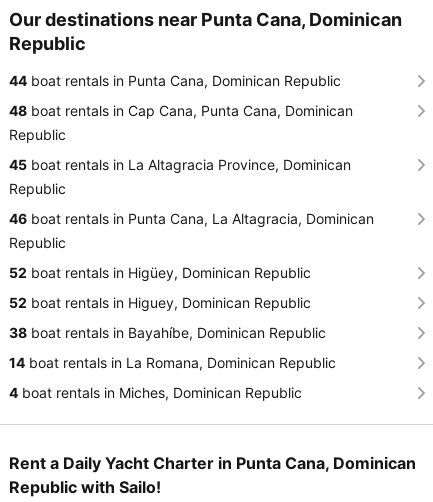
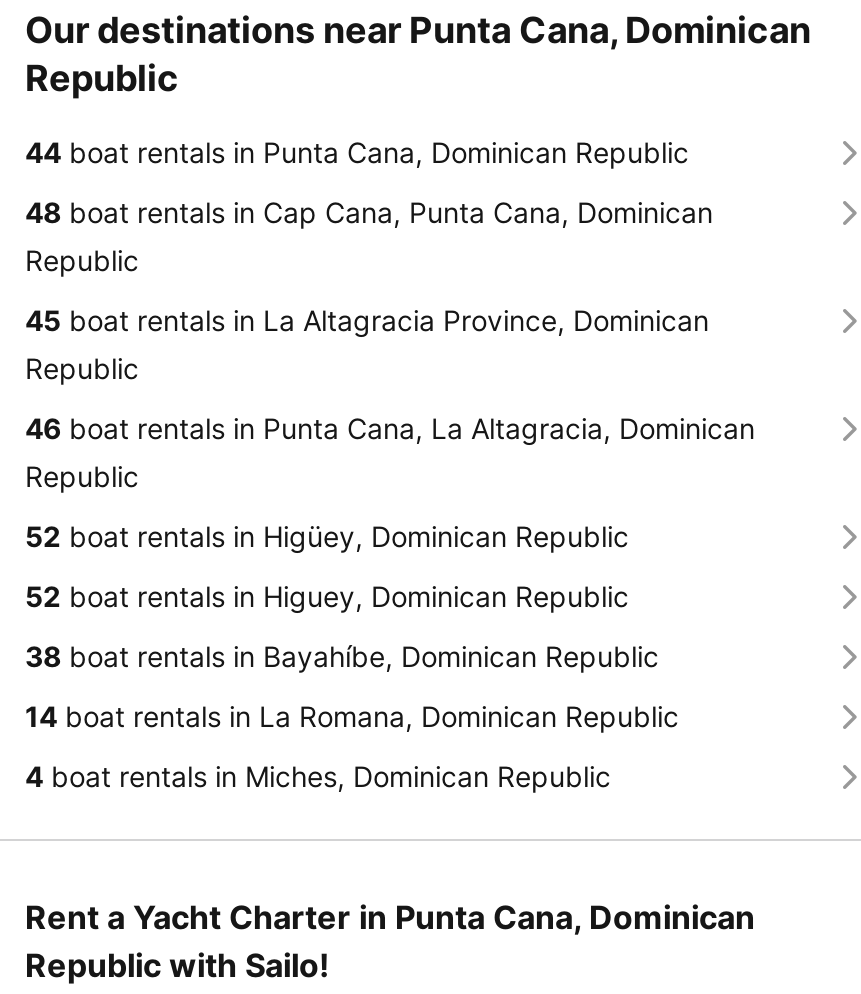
- Rent a Daily Yacht Charter in Punta Cana, Dominican
+ Rent a Yacht Charter in Punta Cana, Dominican
